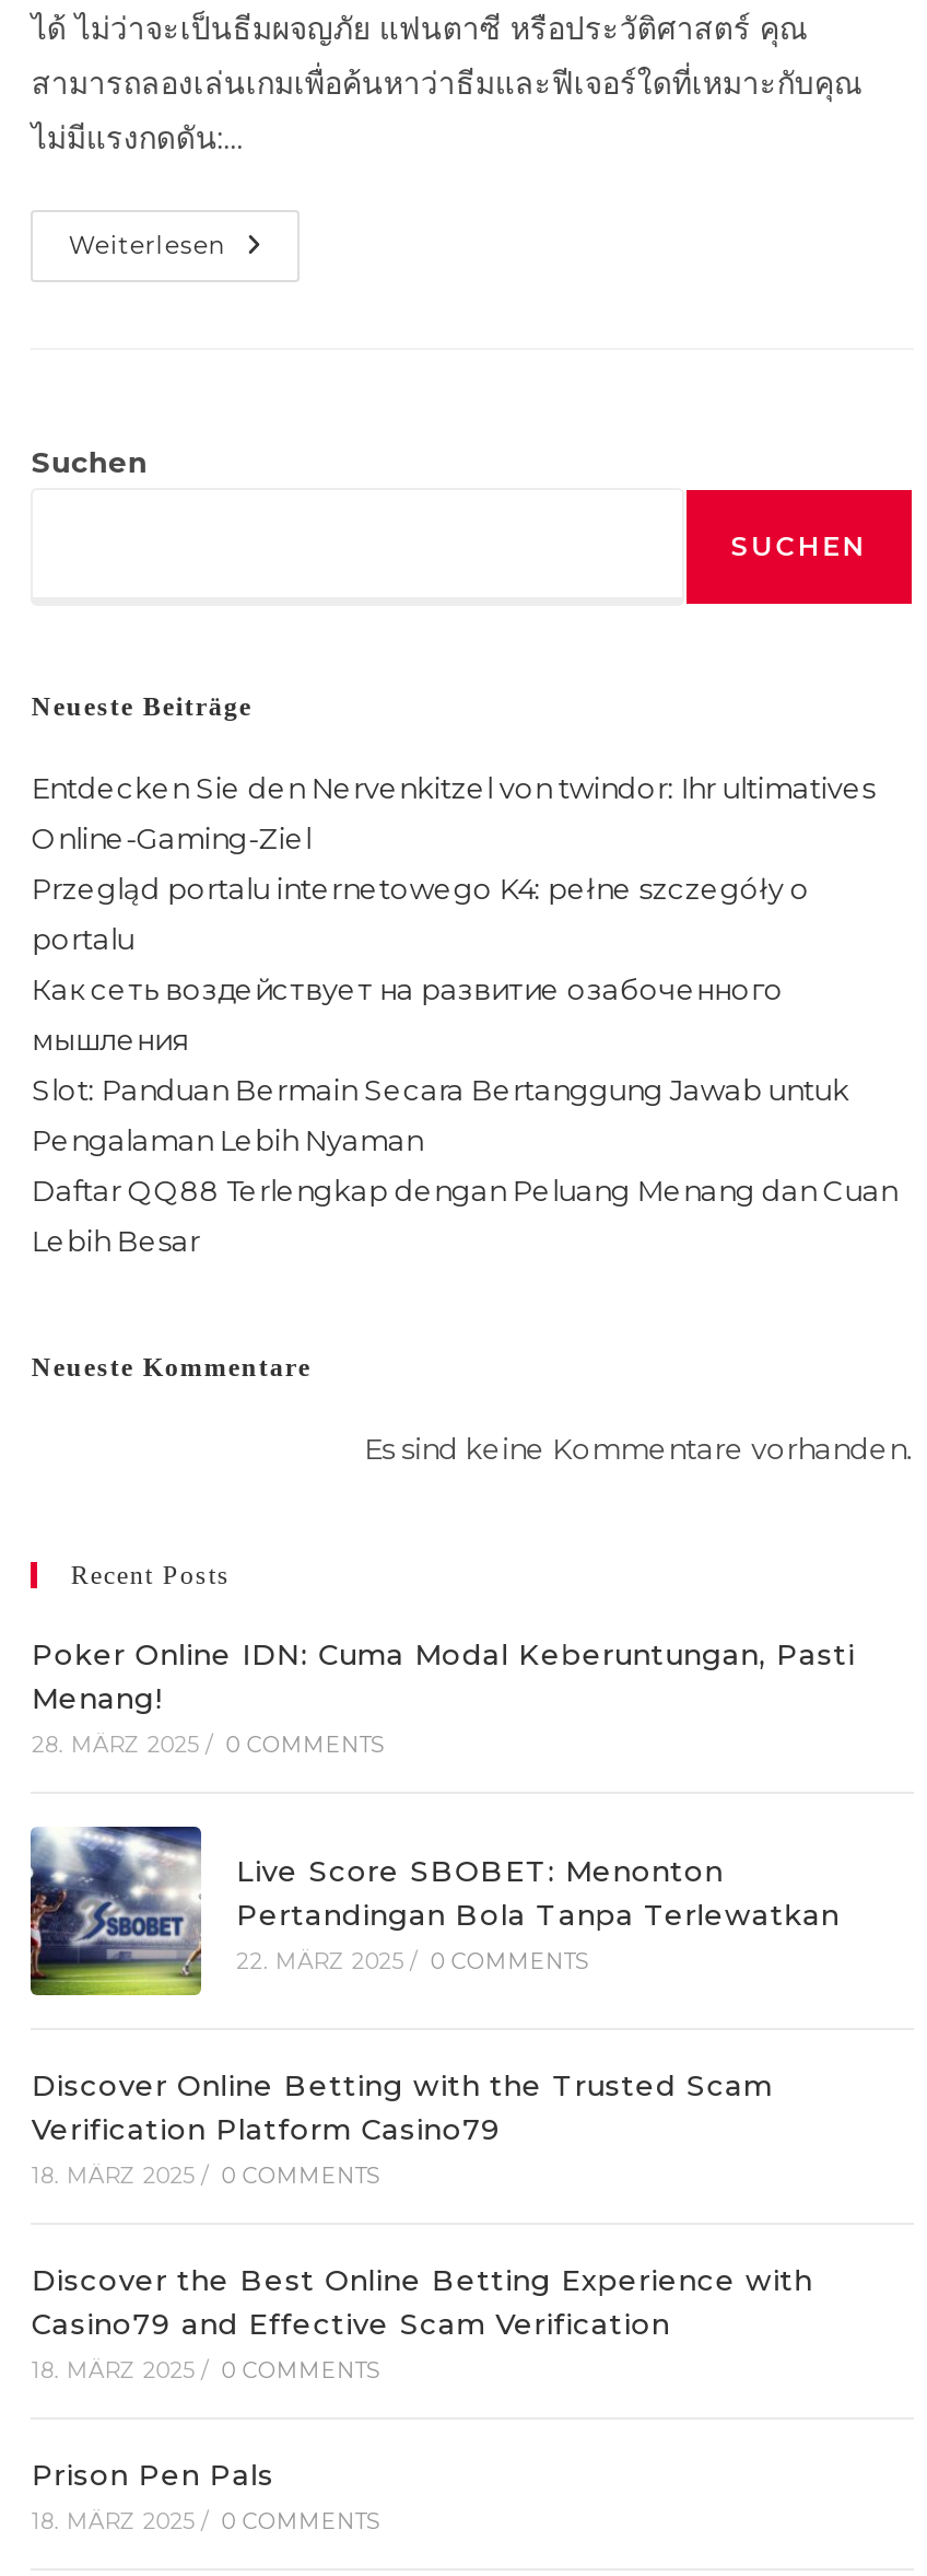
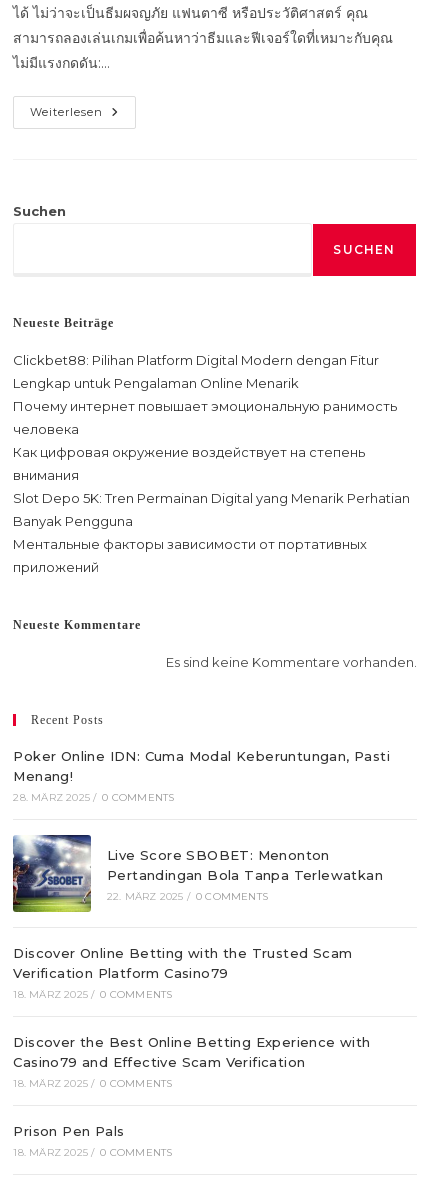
- Entdecken Sie den Nervenkitzel von twindor: Ihr ultimatives
- Online-Gaming-Ziel
- Przegląd portalu internetowego K4: pełne szczegóły o
- portalu
- Как сеть воздействует на развитие озабоченного
- мышления
- Slot: Panduan Bermain Secara Bertanggung Jawab untuk
- Pengalaman Lebih Nyaman
- Daftar QQ88 Terlengkap dengan Peluang Menang dan Cuan
- Lebih Besar
+ Clickbet88: Pilihan Platform Digital Modern dengan Fitur
+ Lengkap untuk Pengalaman Online Menarik
+ Почему интернет повышает эмоциональную ранимость
+ человека
+ Как цифровая окружение воздействует на степень
+ внимания
+ Slot Depo 5K: Tren Permainan Digital yang Menarik Perhatian
+ Banyak Pengguna
+ Ментальные факторы зависимости от портативных
+ приложений
